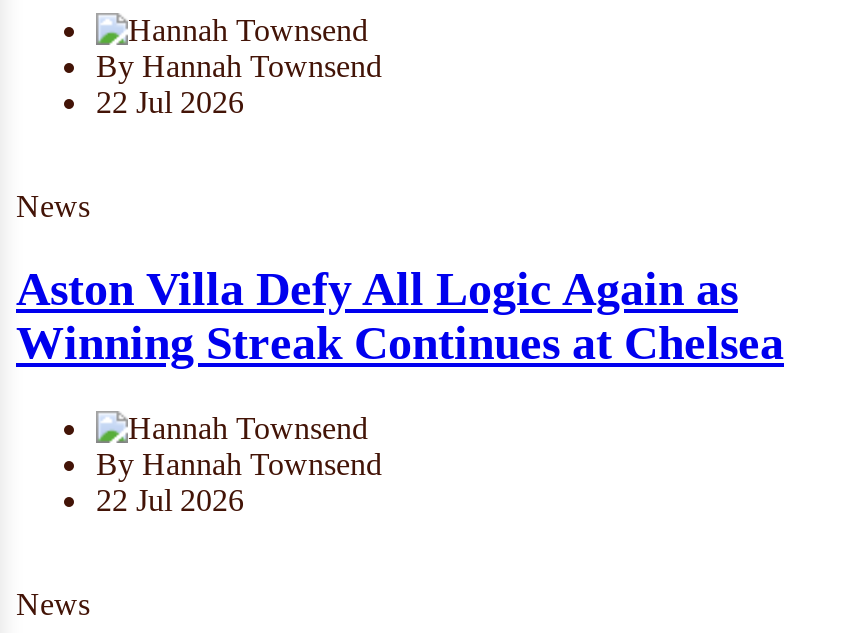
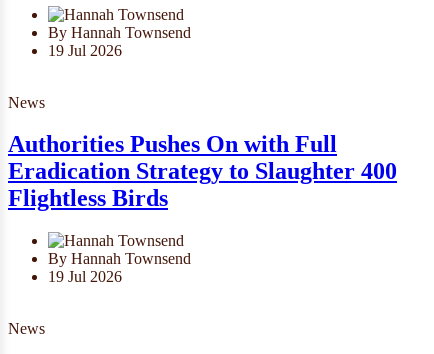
- 22 Jul 2026
+ 19 Jul 2026

- Aston Villa Defy All Logic Again as
- Winning Streak Continues at Chelsea
+ Authorities Pushes On with Full
+ Eradication Strategy to Slaughter 400
+ Flightless Birds

- 22 Jul 2026
+ 19 Jul 2026
